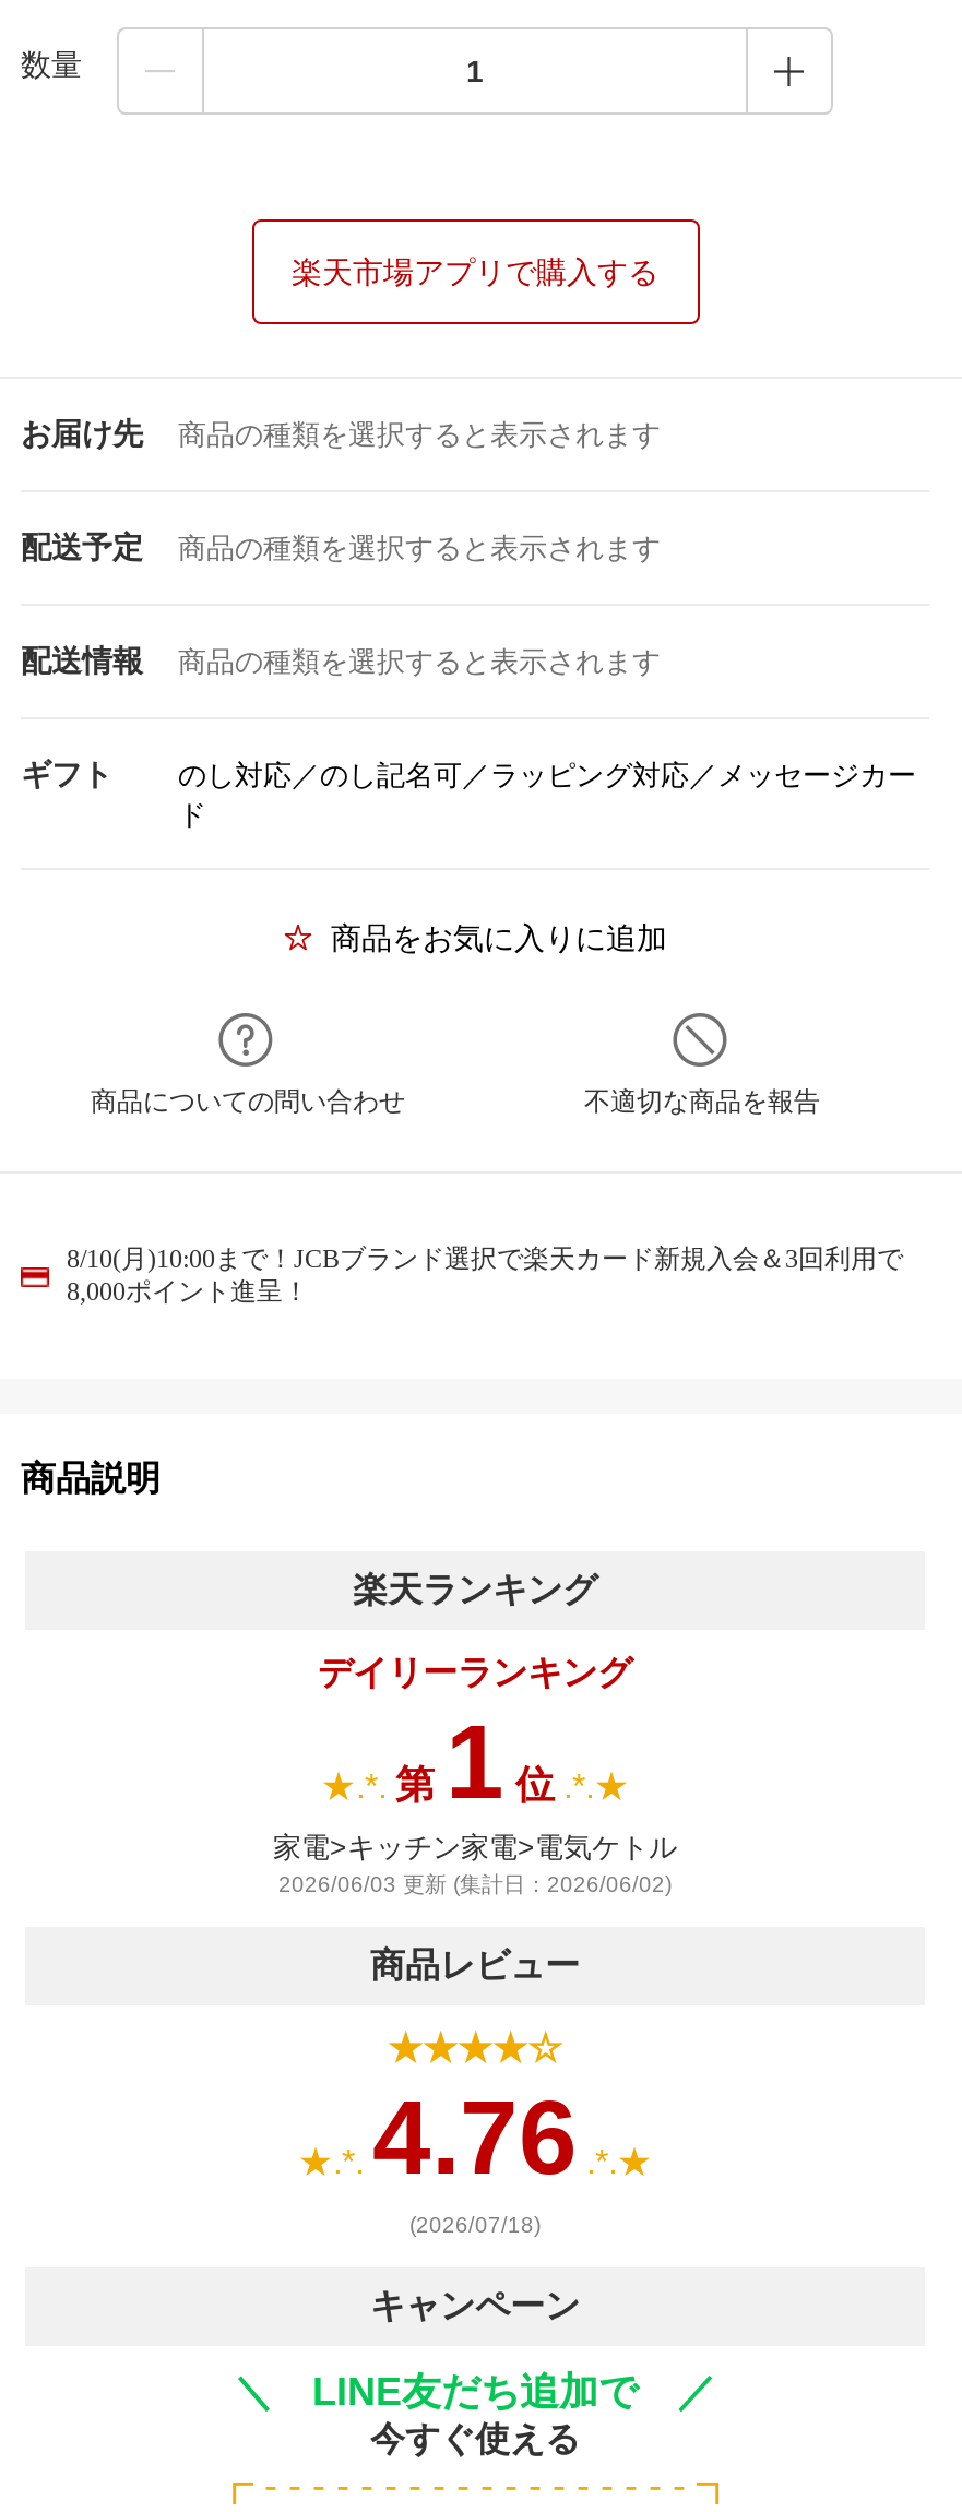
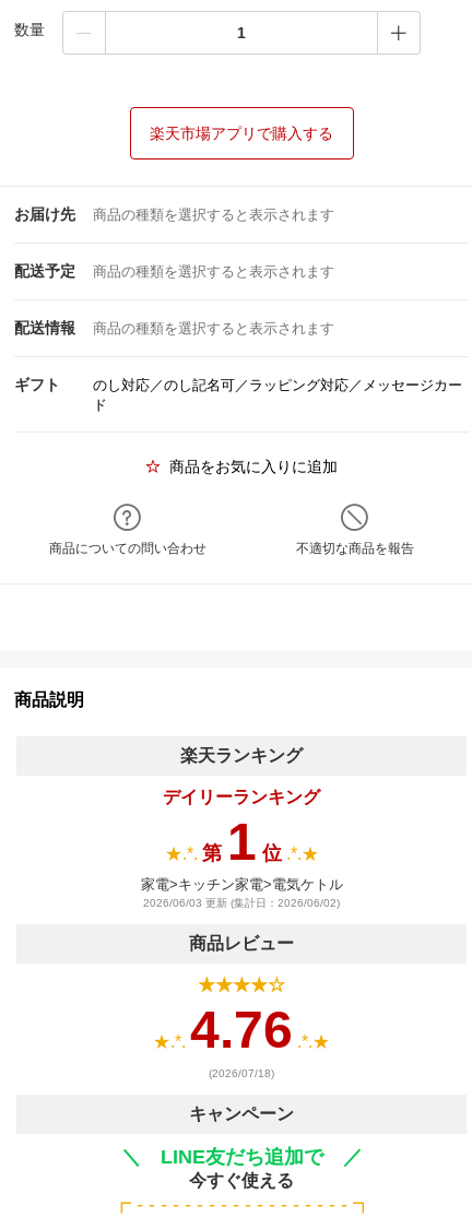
- 8/10(月)10:00まで！JCBブランド選択で楽天カード新規入会＆3回利用で
- 8,000ポイント進呈！
